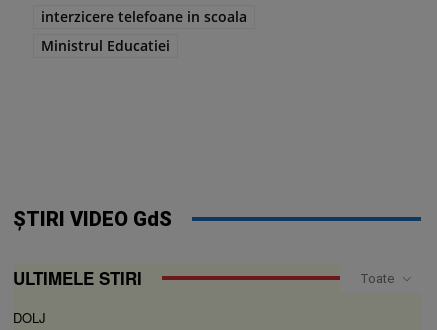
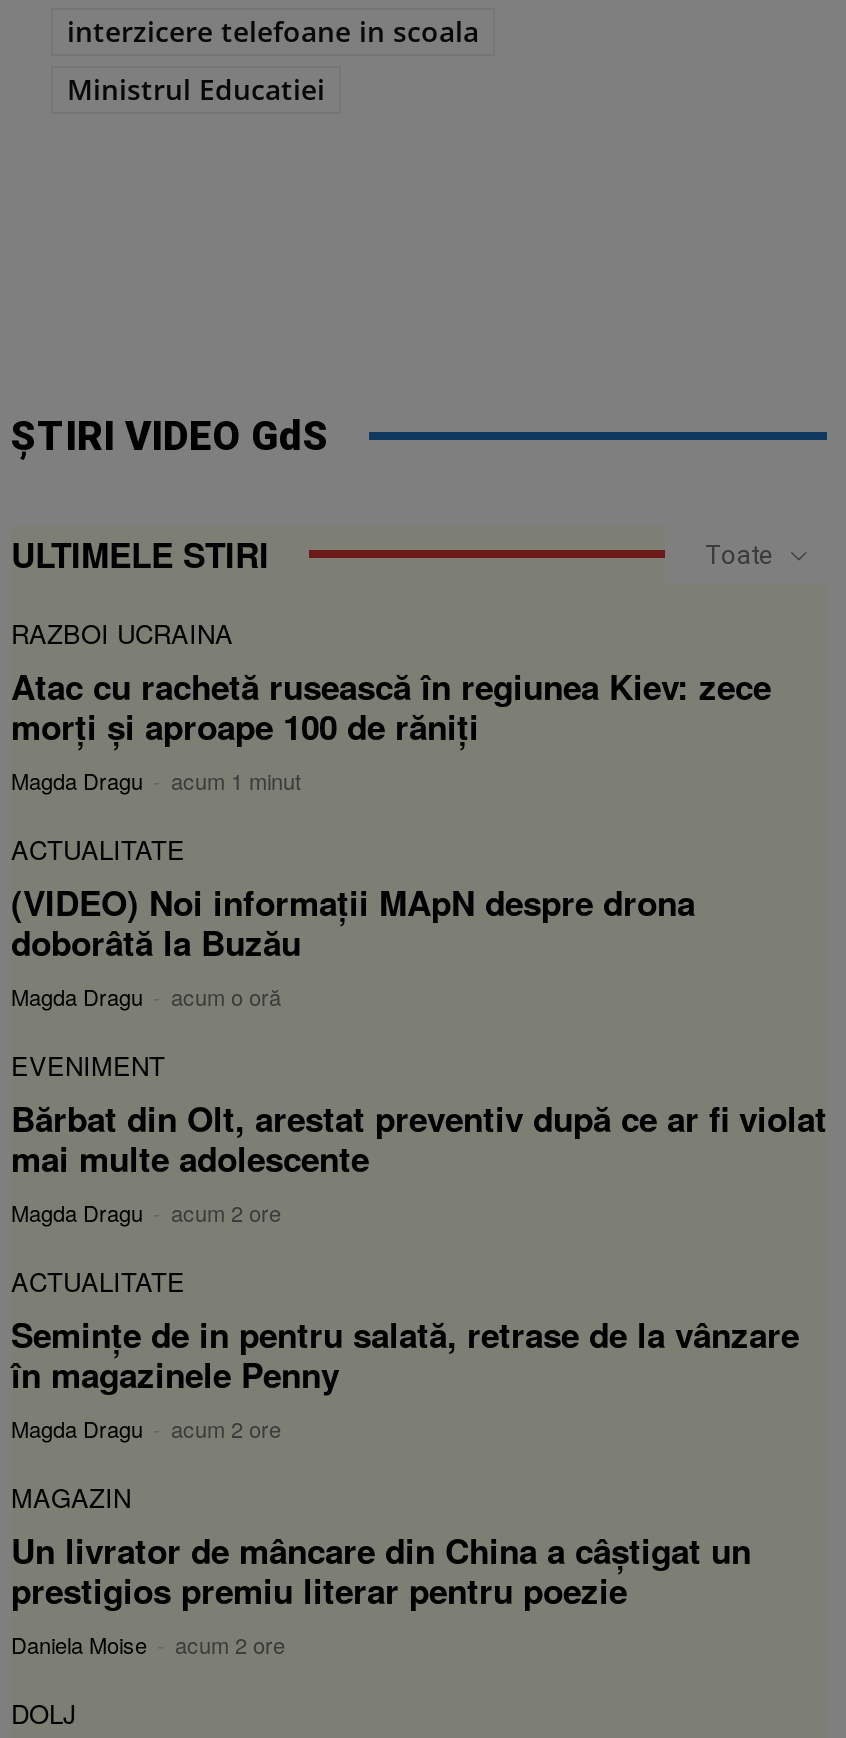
+ RAZBOI UCRAINA
+ Atac cu rachetă rusească în regiunea Kiev: zece
+ morți și aproape 100 de răniți
+ Magda Dragu - acum 1 minut
+ ACTUALITATE
+ (VIDEO) Noi informații MApN despre drona
+ doborâtă la Buzău
+ Magda Dragu - acum o oră
+ EVENIMENT
+ Bărbat din Olt, arestat preventiv după ce ar fi violat
+ mai multe adolescente
+ Magda Dragu - acum 2 ore
+ ACTUALITATE
+ Seminţe de in pentru salată, retrase de la vânzare
+ în magazinele Penny
+ Magda Dragu - acum 2 ore
+ MAGAZIN
+ Un livrator de mâncare din China a câștigat un
+ prestigios premiu literar pentru poezie
+ Daniela Moise - acum 2 ore
